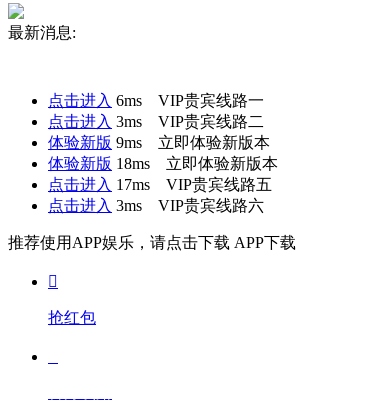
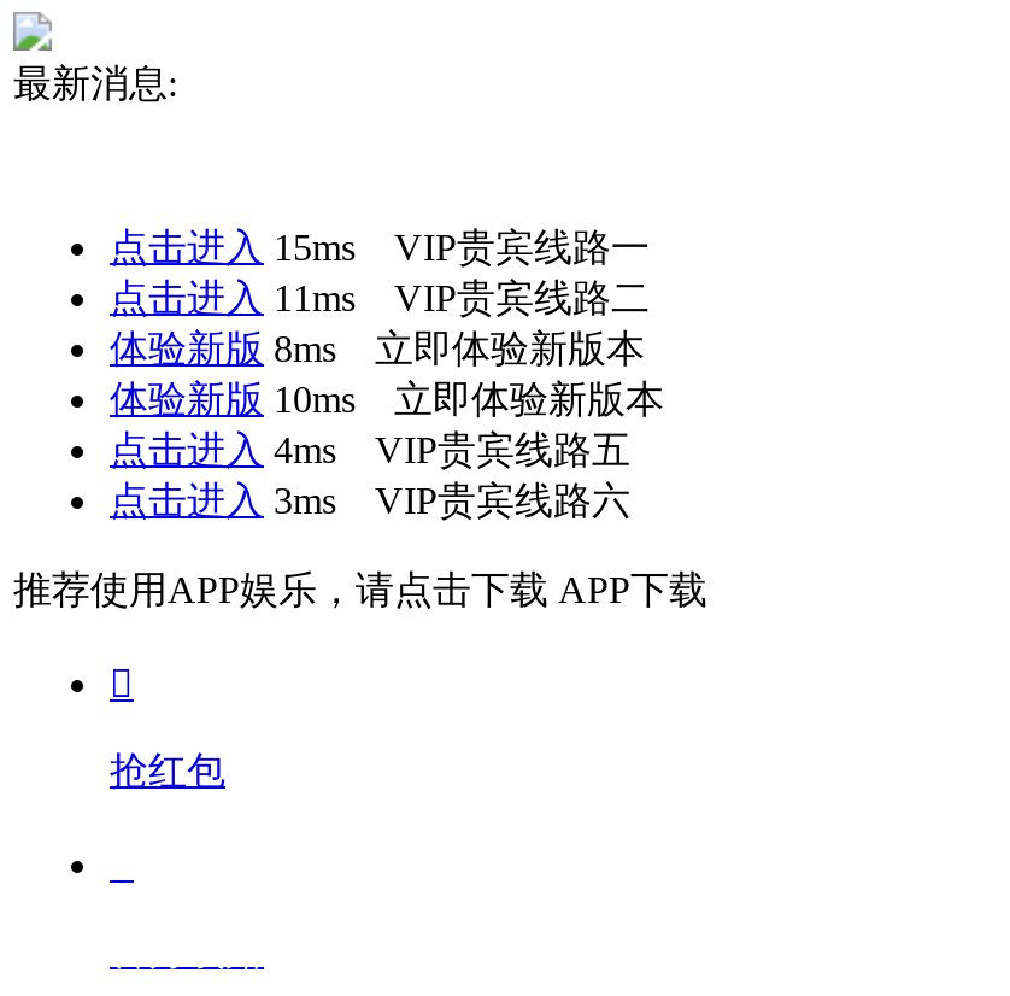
- 点击进入 6ms VIP贵宾线路一
+ 点击进入 15ms VIP贵宾线路一

- 点击进入 3ms VIP贵宾线路二
+ 点击进入 11ms VIP贵宾线路二

- 体验新版 9ms 立即体验新版本
+ 体验新版 8ms 立即体验新版本

- 体验新版 18ms 立即体验新版本
+ 体验新版 10ms 立即体验新版本

- 点击进入 17ms VIP贵宾线路五
+ 点击进入 4ms VIP贵宾线路五
